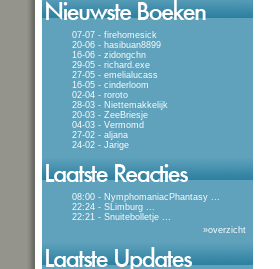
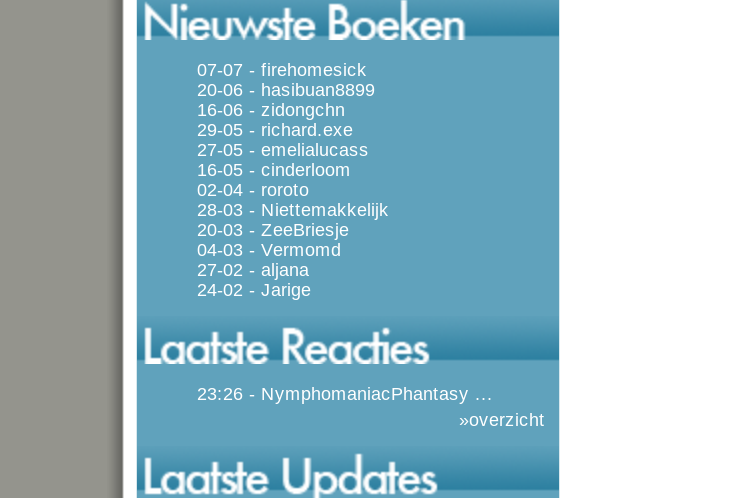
- 08:00 - NymphomaniacPhantasy ...
- 22:24 - SLimburg ...
- 22:21 - Snuitebolletje ...
+ 23:26 - NymphomaniacPhantasy ...
